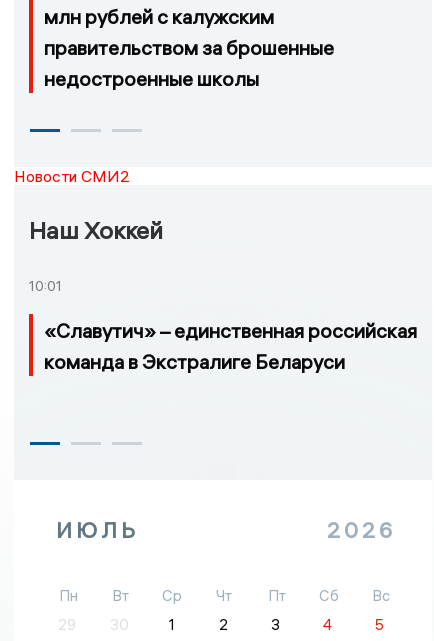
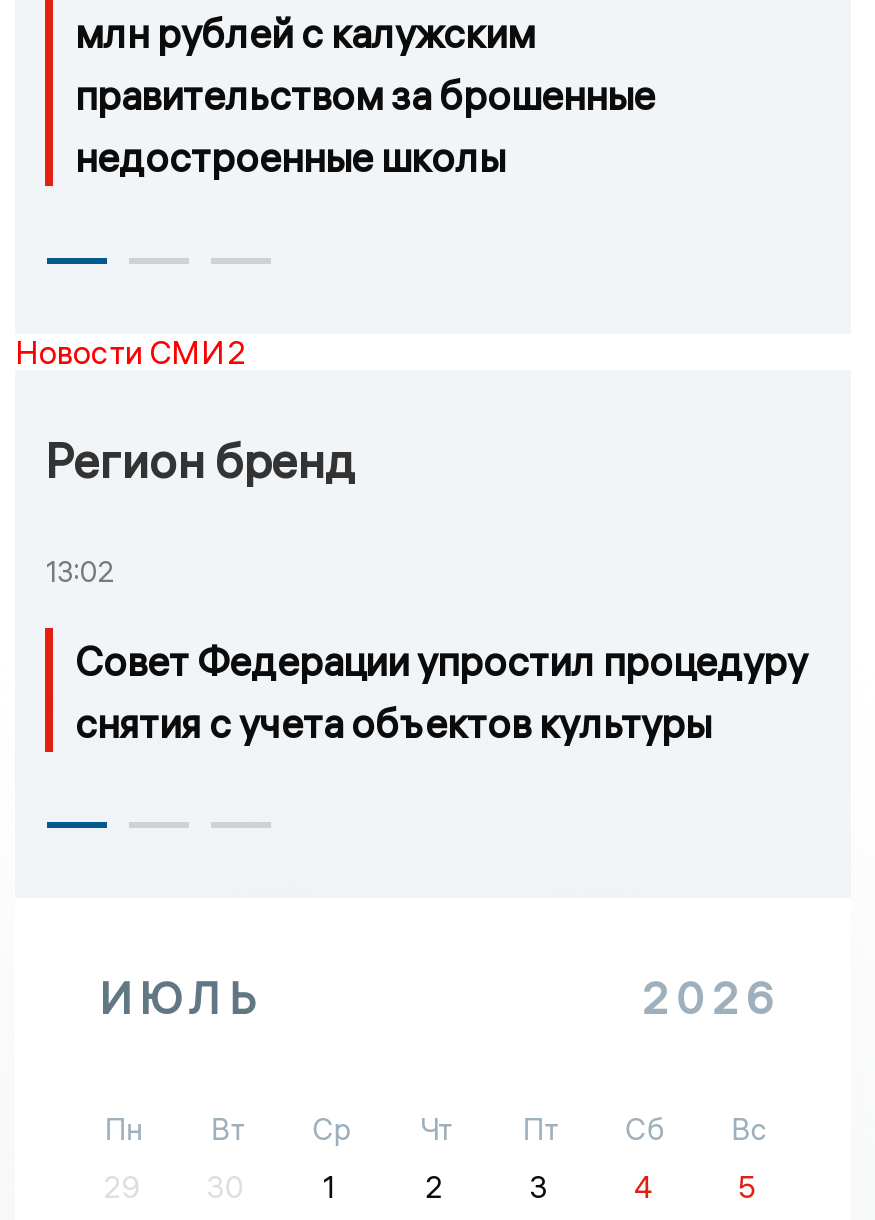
- Наш Хоккей
+ Регион бренд

- 10:01
+ 13:02

- «Славутич» – единственная российская
- команда в Экстралиге Беларуси
+ Совет Федерации упростил процедуру
+ снятия с учета объектов культуры
